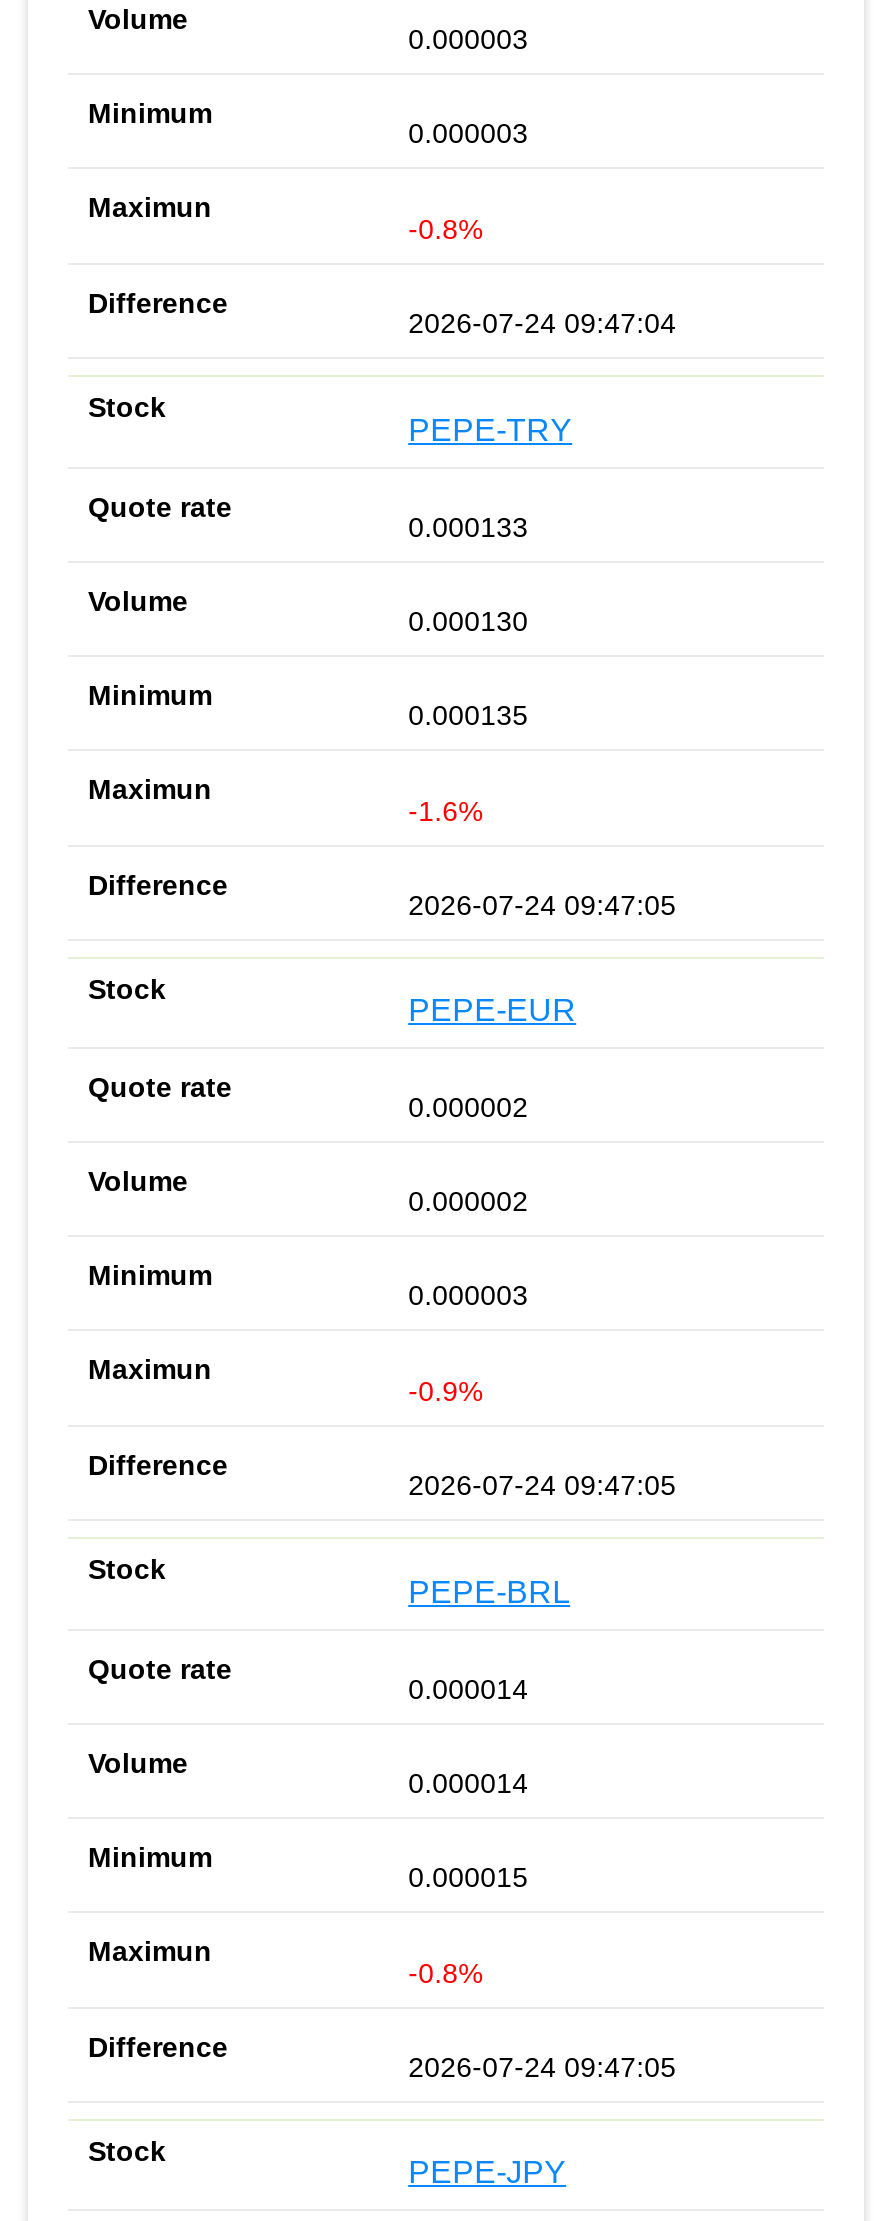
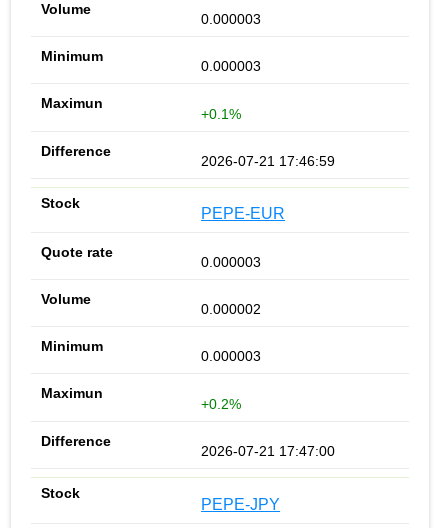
- -0.8%
- 2026-07-24 09:47:04
- PEPE-TRY
- 0.000133
- 0.000130
- 0.000135
- -1.6%
- 2026-07-24 09:47:05
+ +0.1%
+ 2026-07-21 17:46:59

- 0.000002
+ 0.000003

- -0.9%
- 2026-07-24 09:47:05
- PEPE-BRL
- 0.000014
- 0.000014
- 0.000015
- -0.8%
- 2026-07-24 09:47:05
+ +0.2%
+ 2026-07-21 17:47:00
